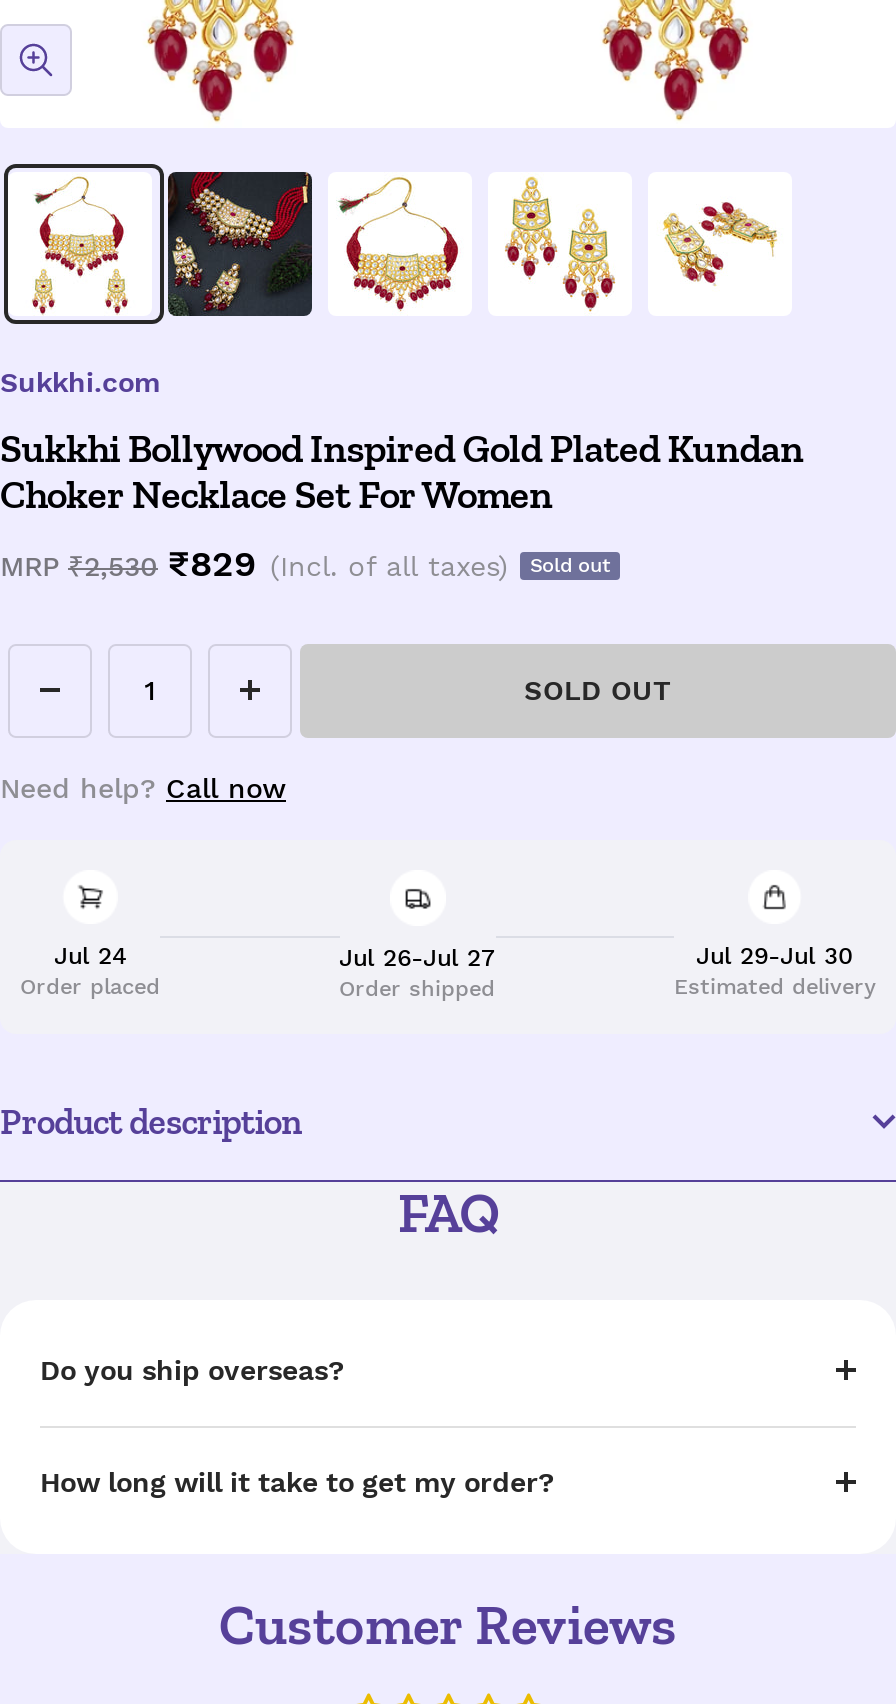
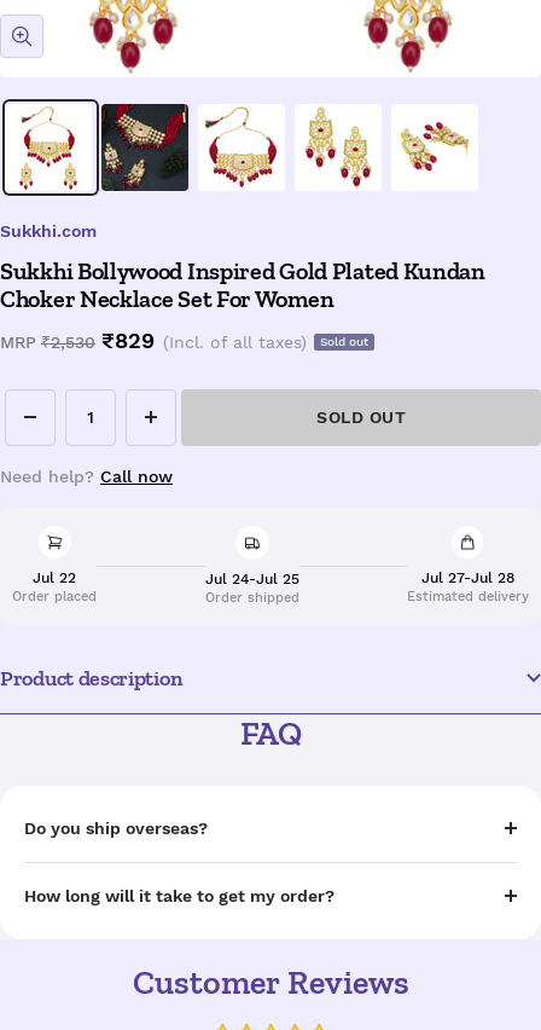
- Jul 24
+ Jul 22

- Jul 26-Jul 27
+ Jul 24-Jul 25

- Jul 29-Jul 30
+ Jul 27-Jul 28
